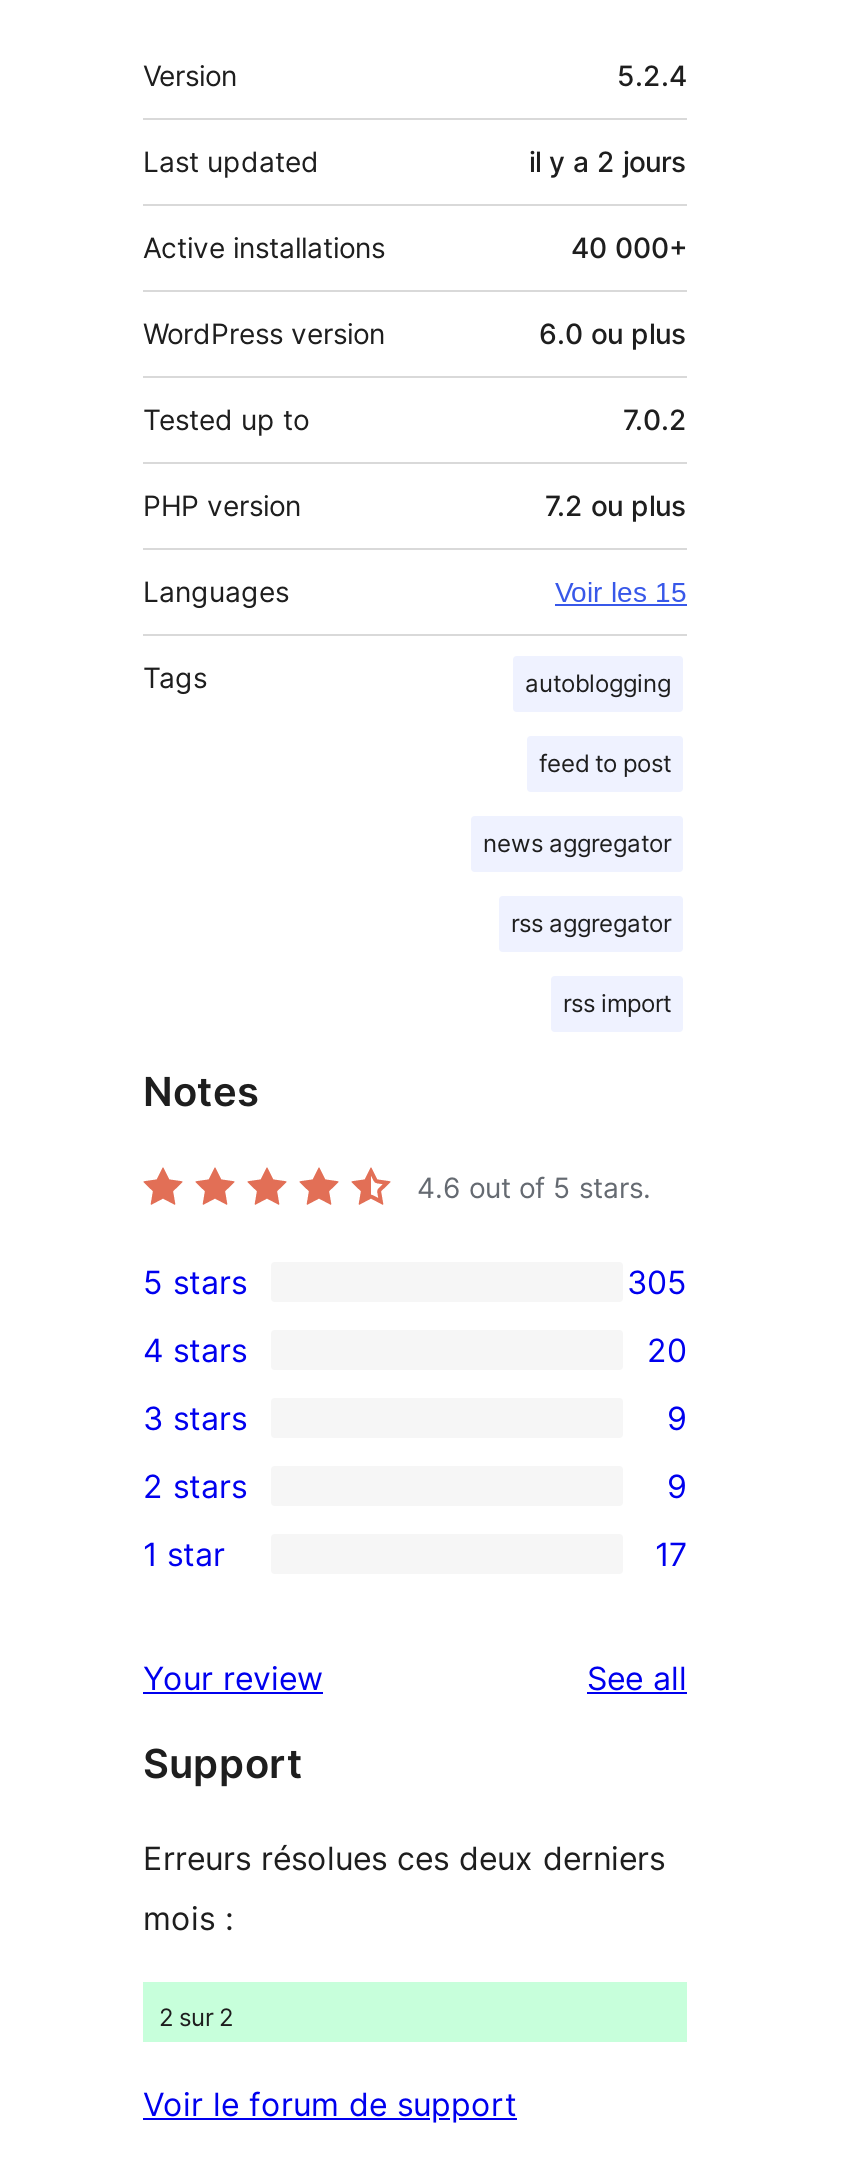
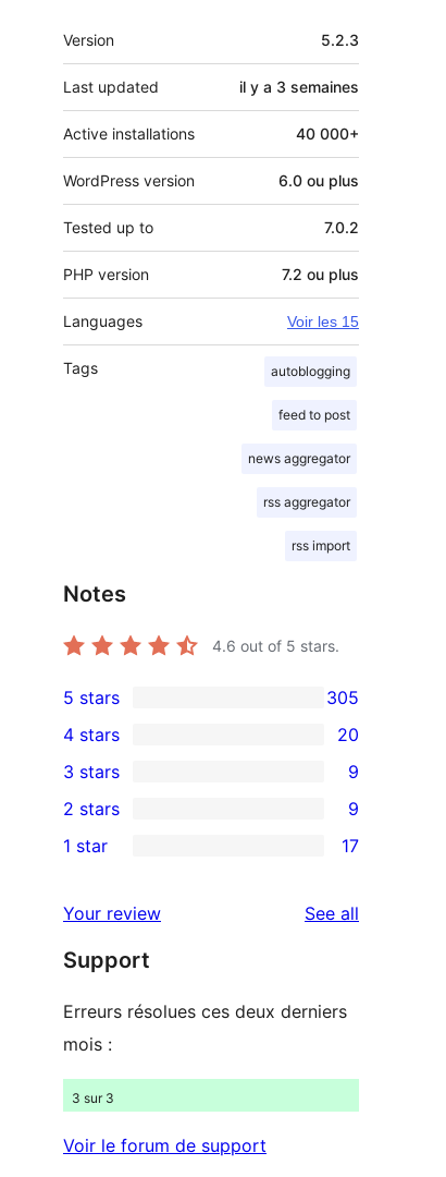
- 5.2.4
+ 5.2.3

- il y a 2 jours
+ il y a 3 semaines

- 2 sur 2
+ 3 sur 3
